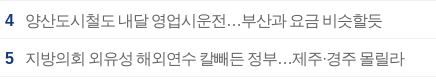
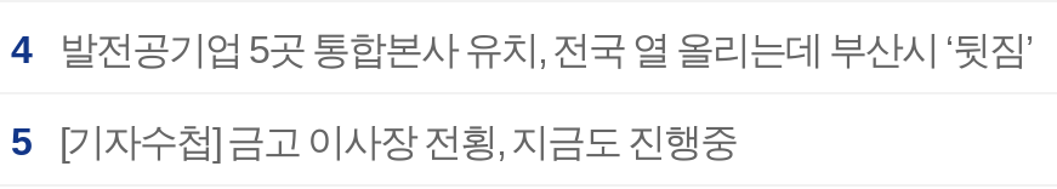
- 양산도시철도 내달 영업시운전…부산과 요금 비슷할듯
+ 발전공기업 5곳 통합본사 유치, 전국 열 올리는데 부산시 ‘뒷짐’

- 지방의회 외유성 해외연수 칼빼든 정부…제주·경주 몰릴라
+ [기자수첩] 금고 이사장 전횡, 지금도 진행중
